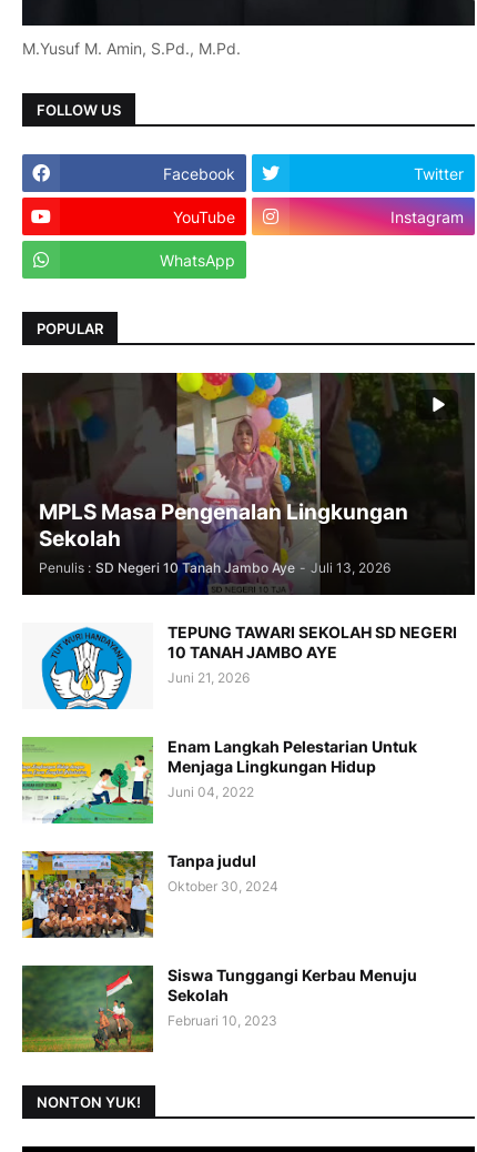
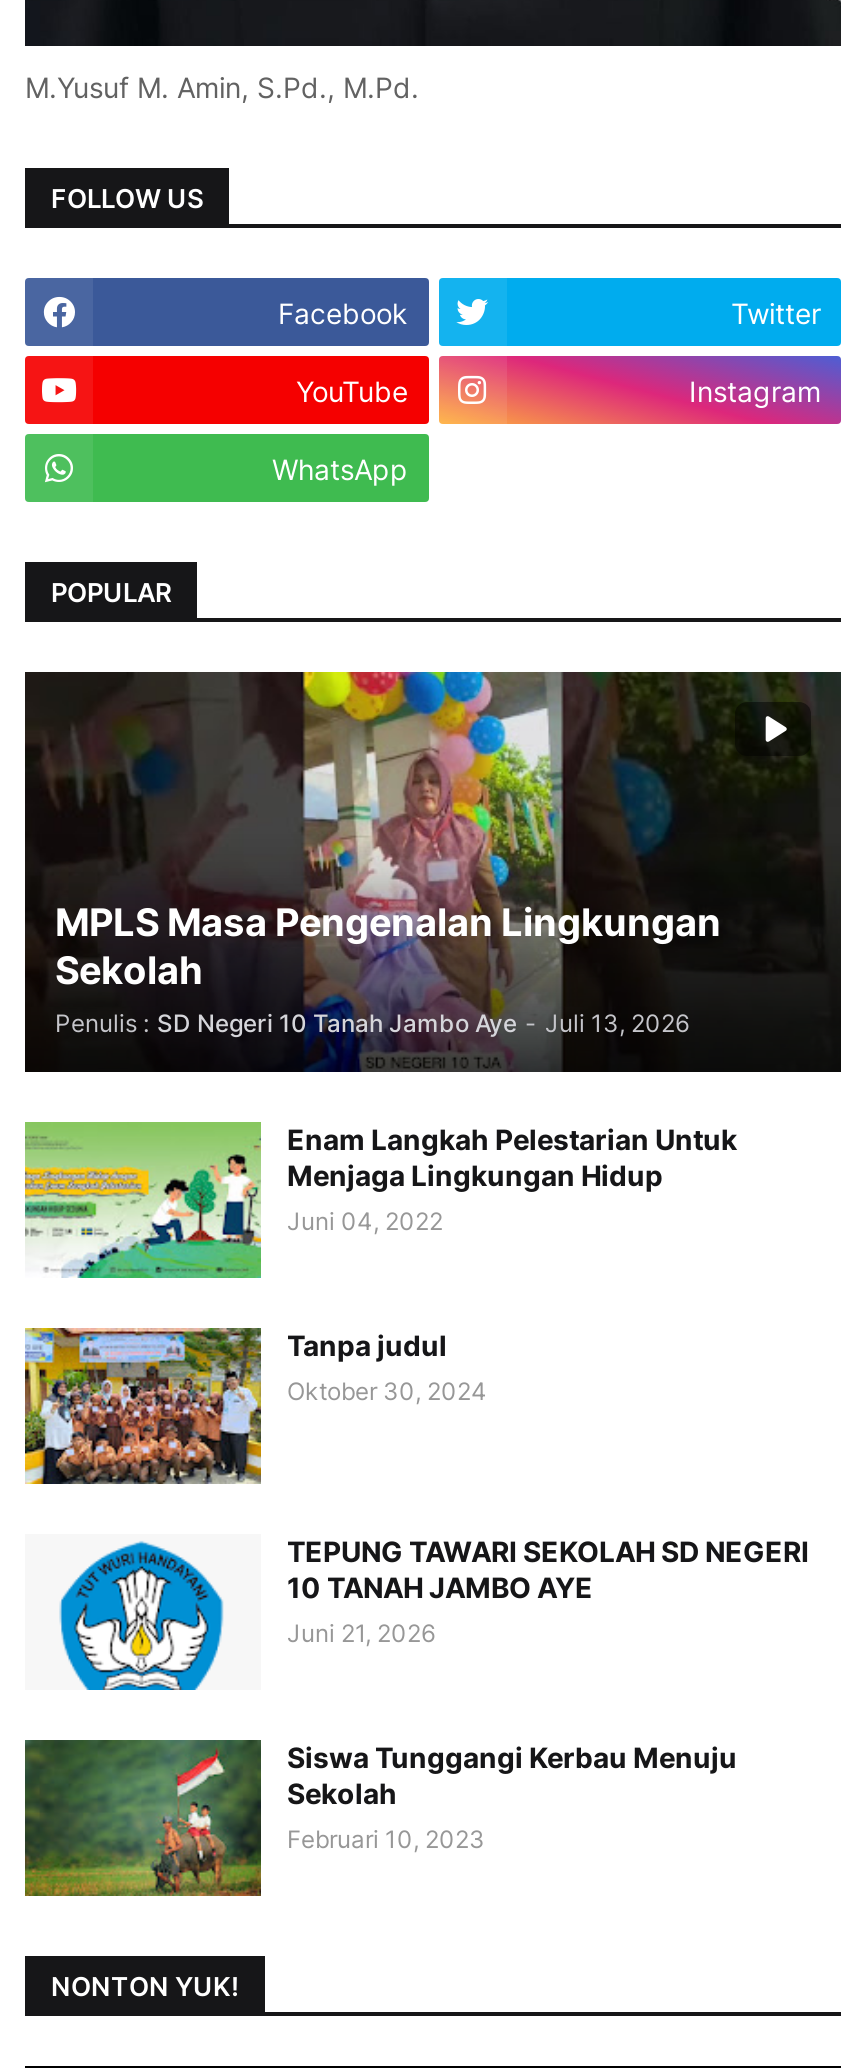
moved down: [image] | TEPUNG TAWARI SEKOLAH SD NEGERI | 10 TANAH JAMBO AYE | Juni 21, 2026

moved up: [image] | Enam Langkah Pelestarian Untuk | Menjaga Lingkungan Hidup | Juni 04, 2022 | Tanpa judul | Oktober 30, 2024
